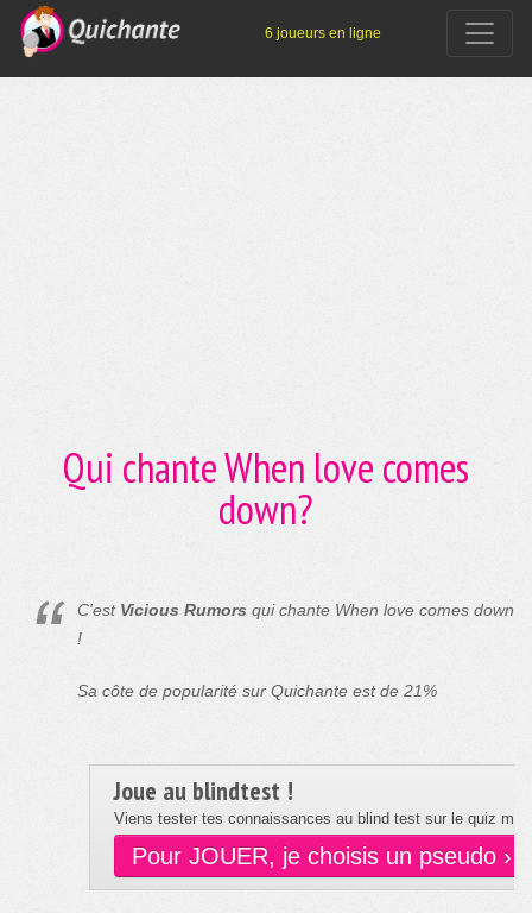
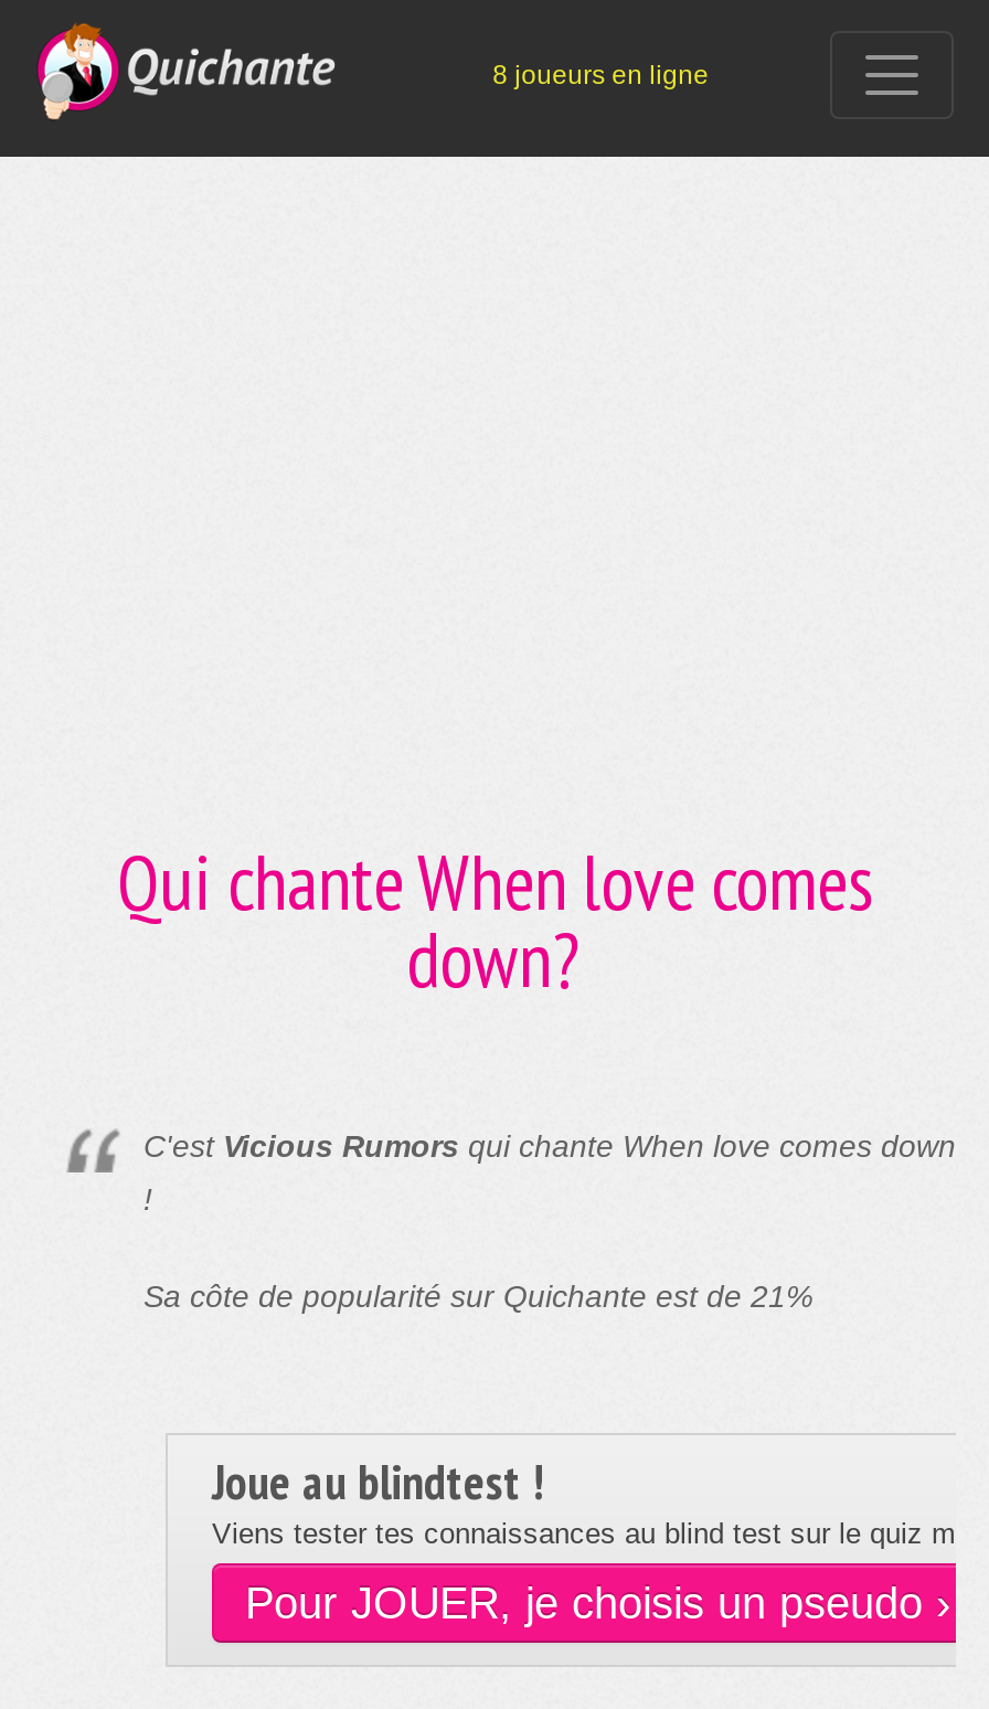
- 6 joueurs en ligne
+ 8 joueurs en ligne
